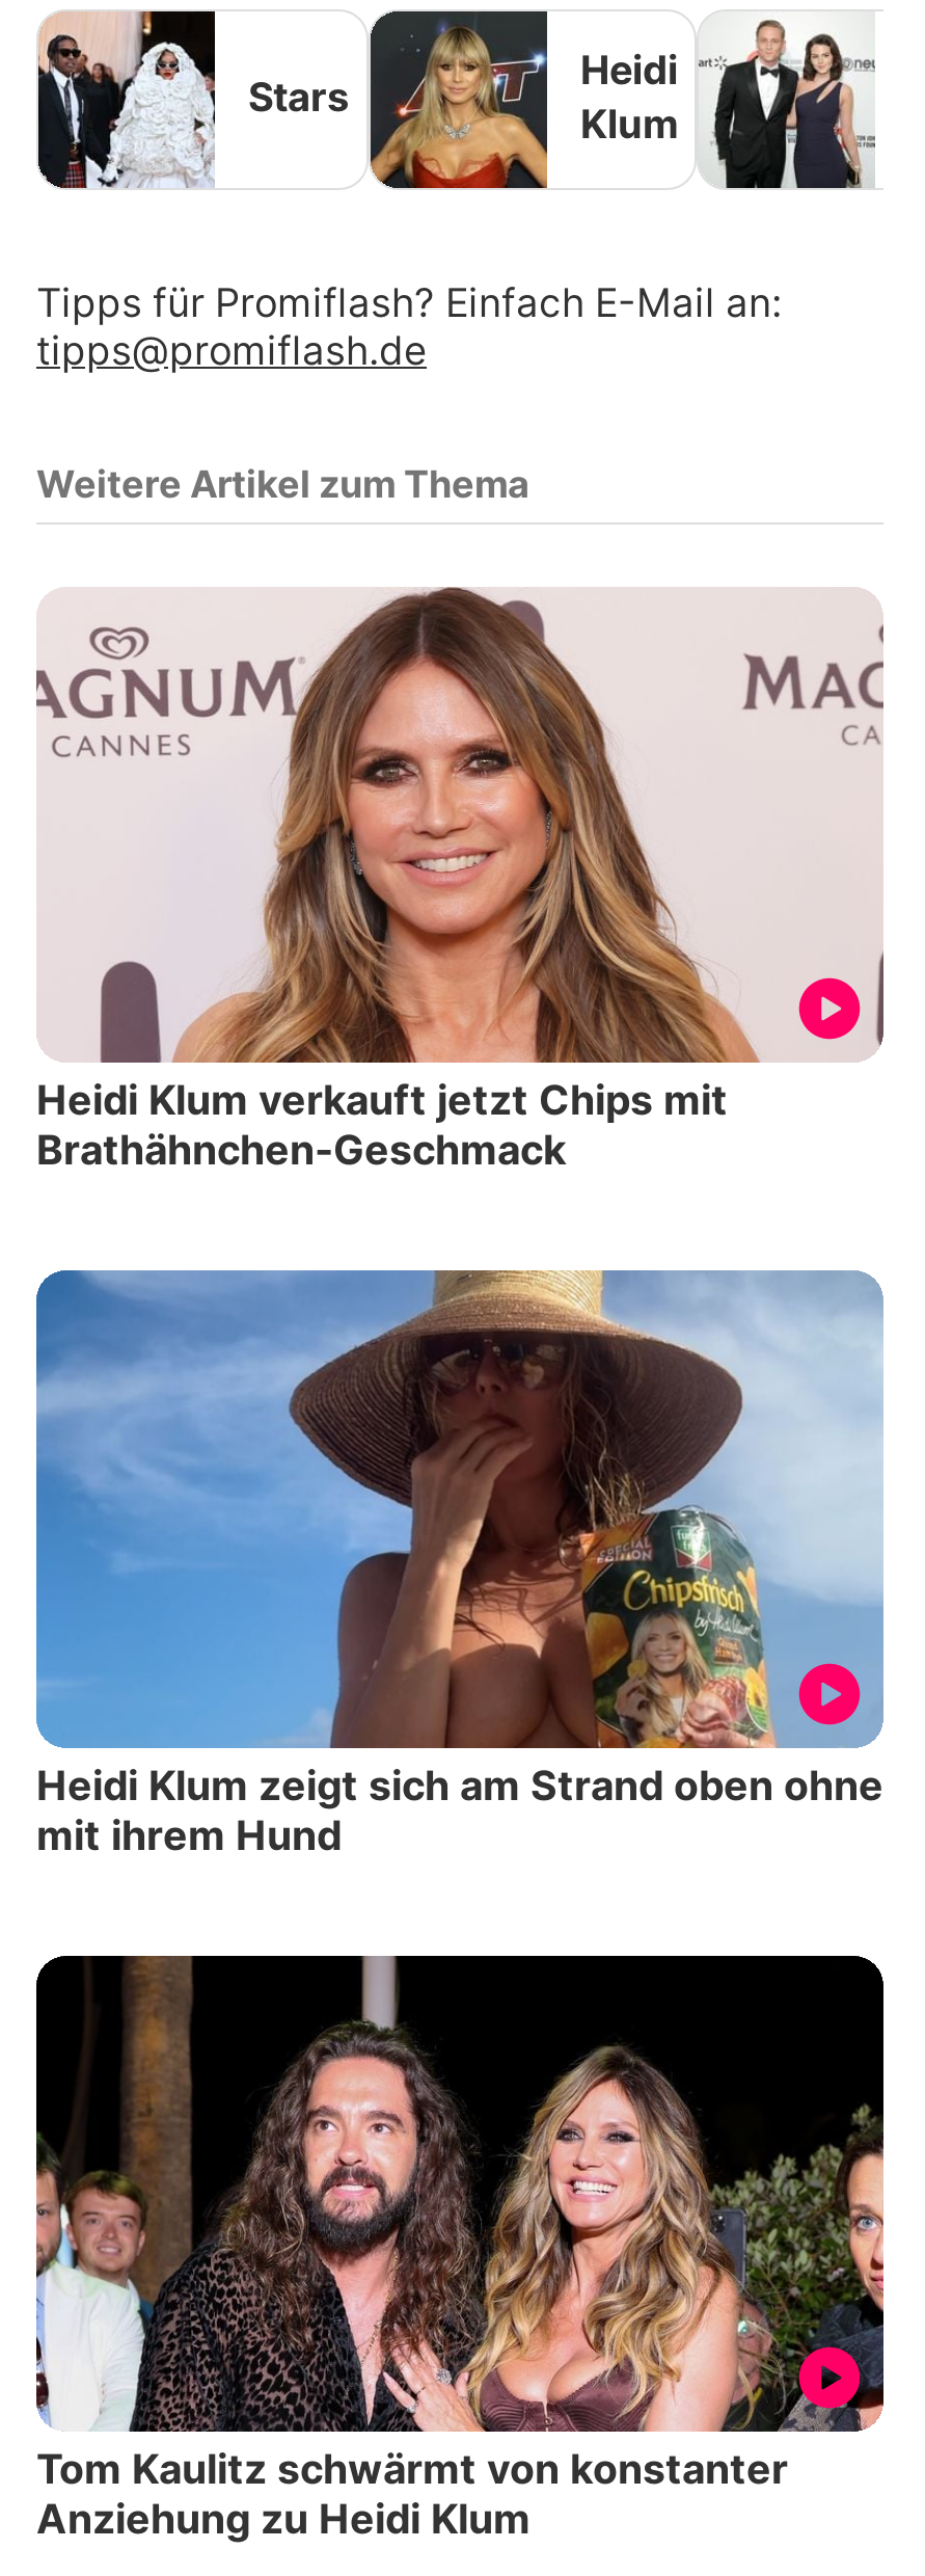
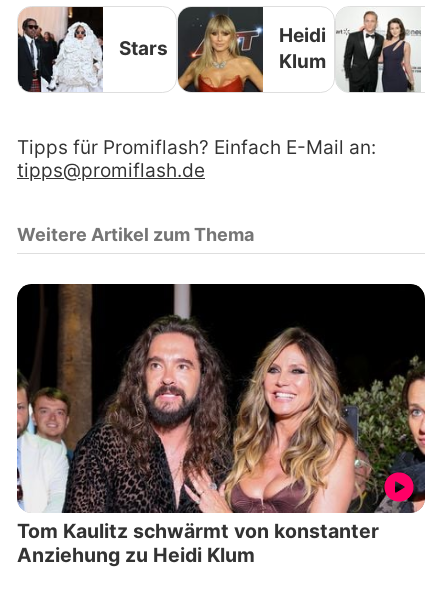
- [image]
- Heidi Klum verkauft jetzt Chips mit
- Brathähnchen-Geschmack

- [image]
- Heidi Klum zeigt sich am Strand oben ohne
- mit ihrem Hund
